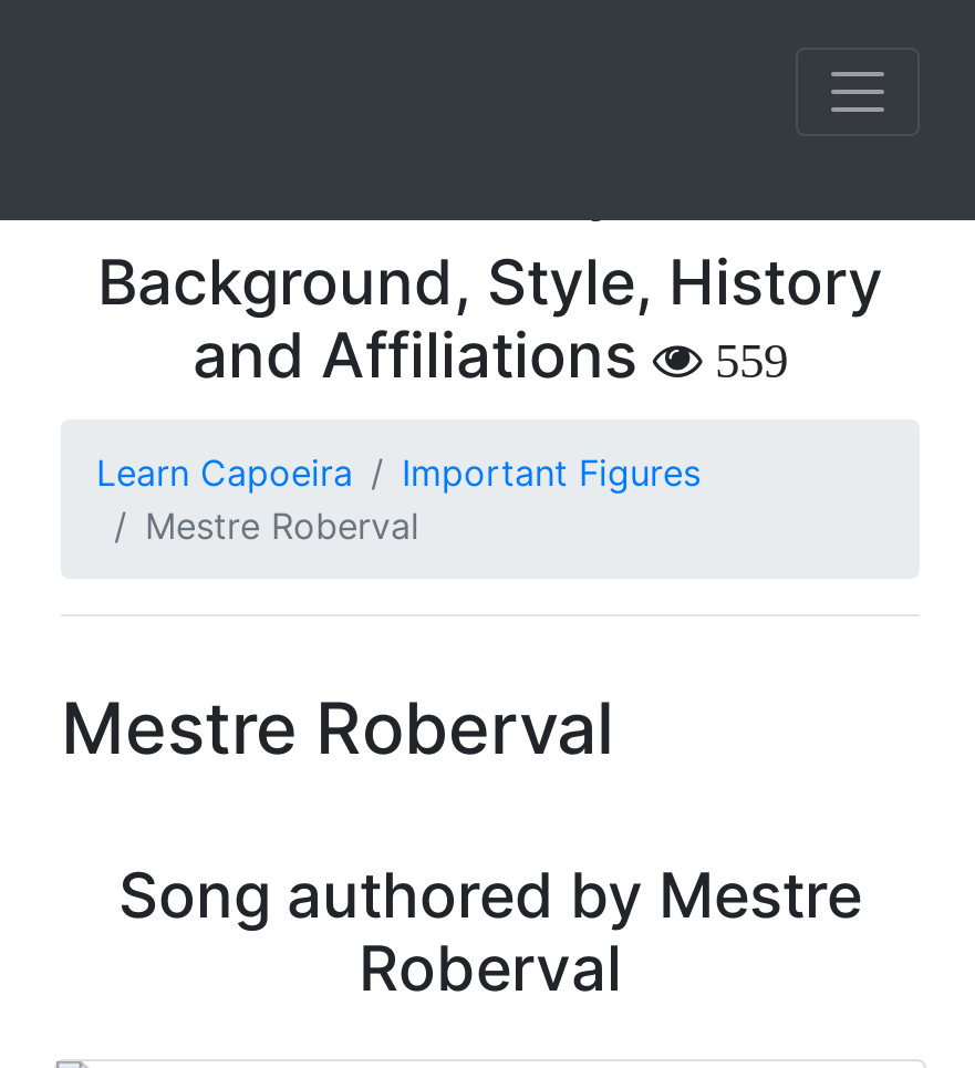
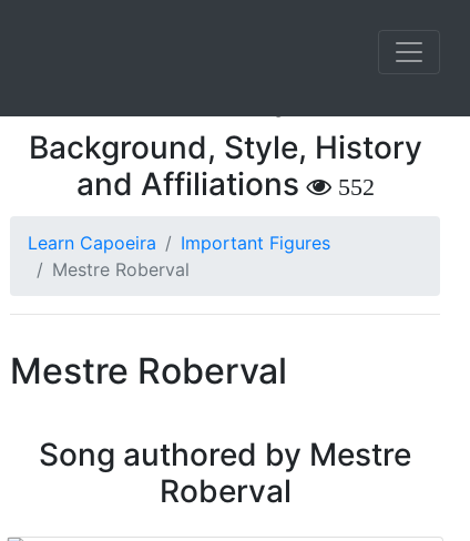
- and Affiliations 559
+ and Affiliations 552
